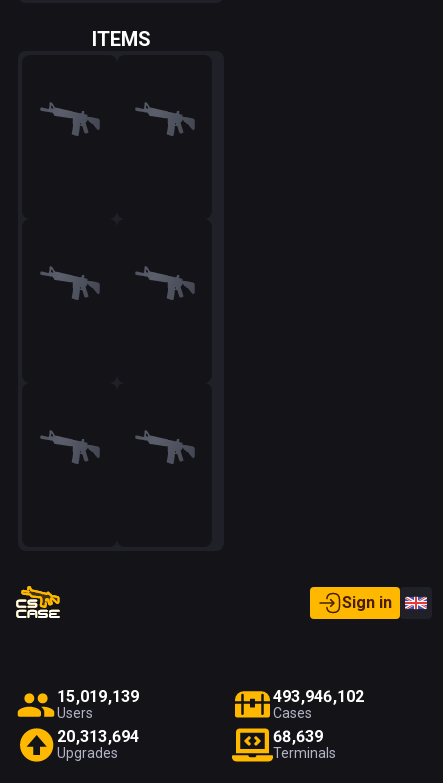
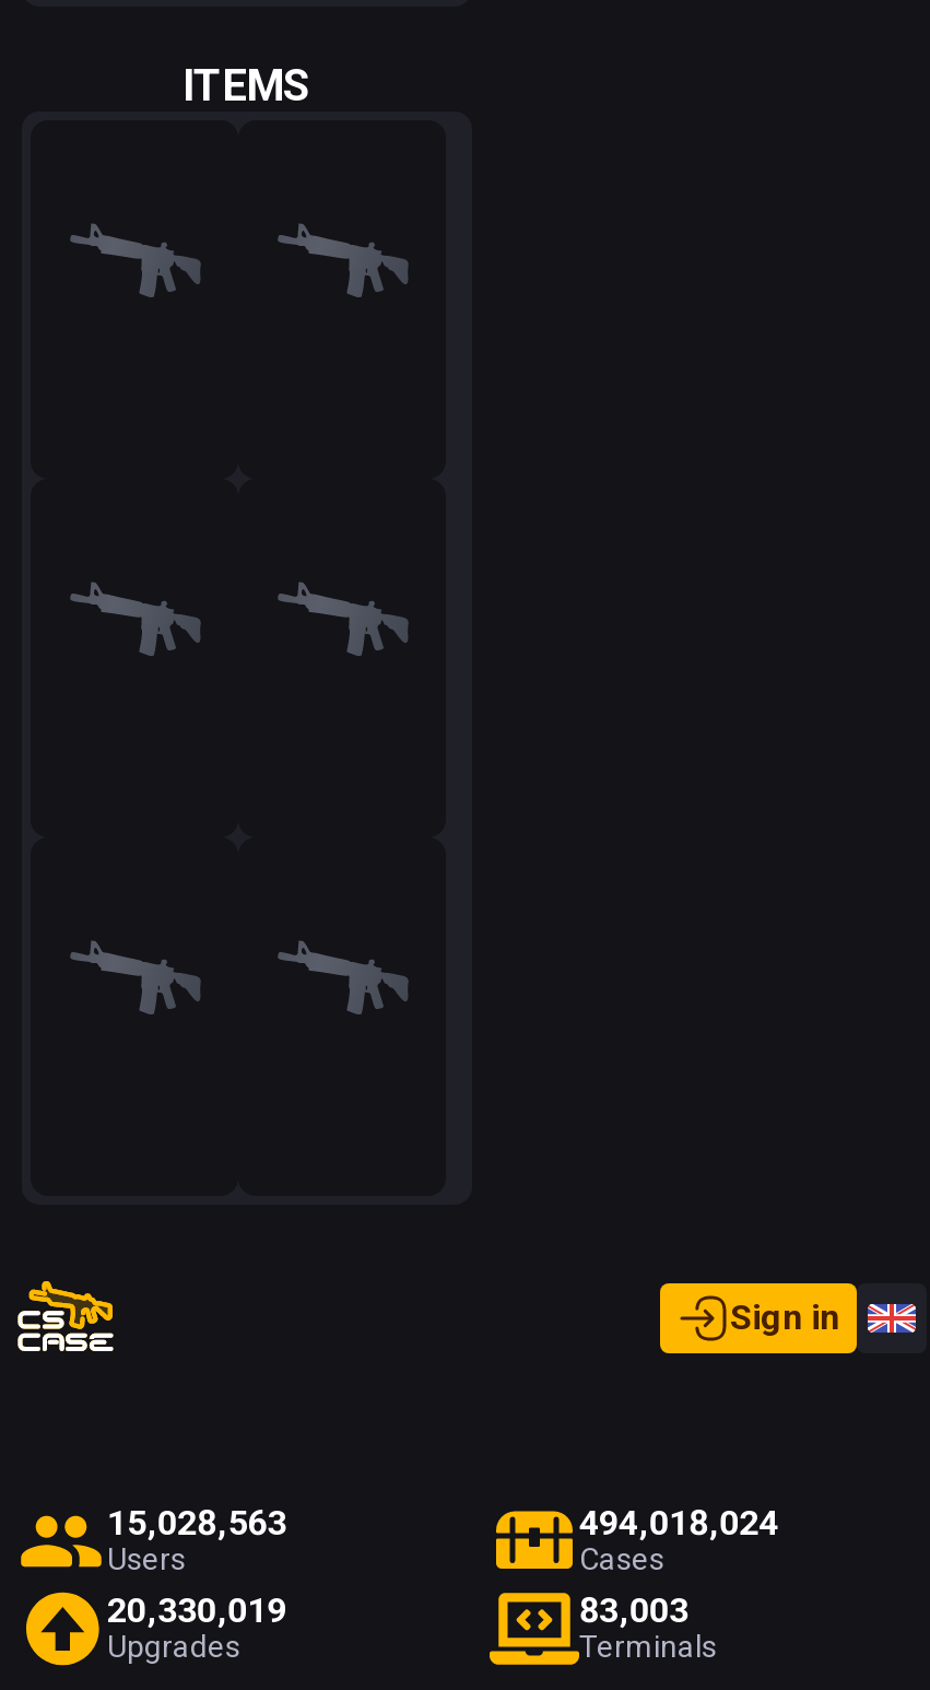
- 1 5,019,139
+ 1 5,028,563

- 493,94 6,102
+ 494,01 8,024

- 20,313,694
+ 20,330,019

- 68,639
+ 83,003
